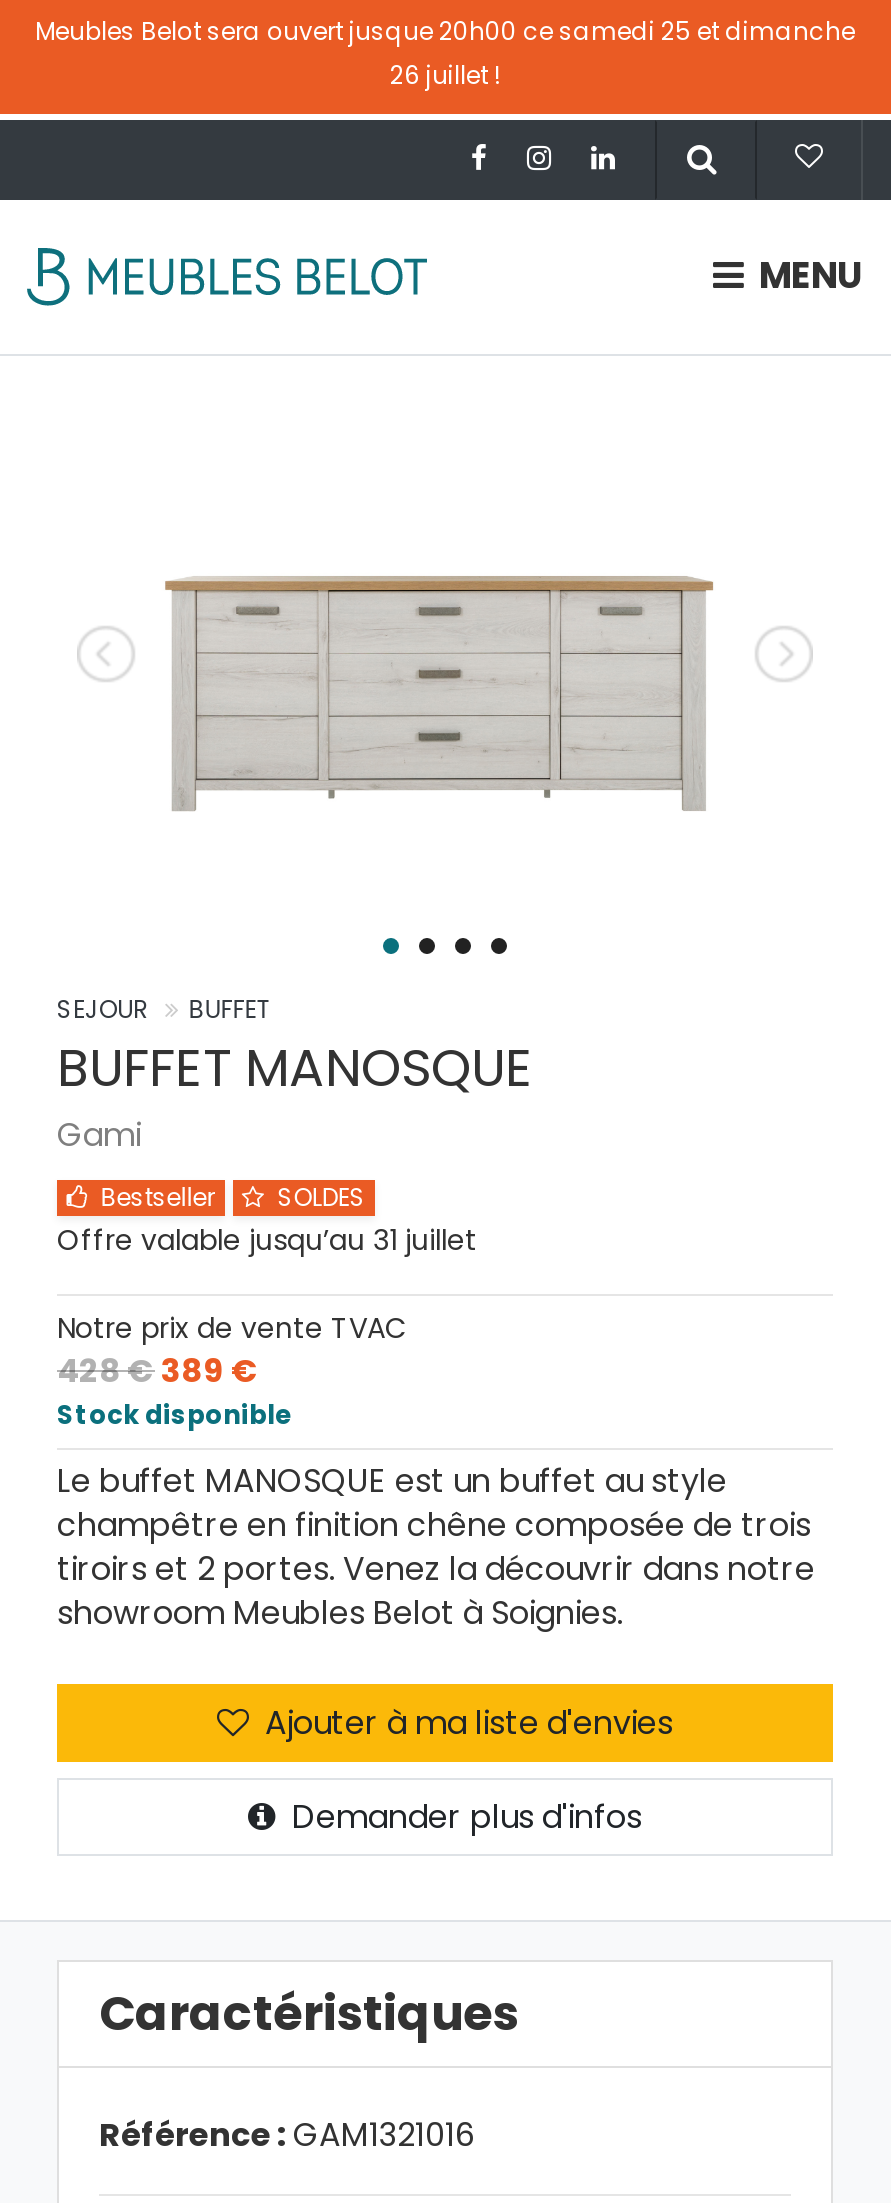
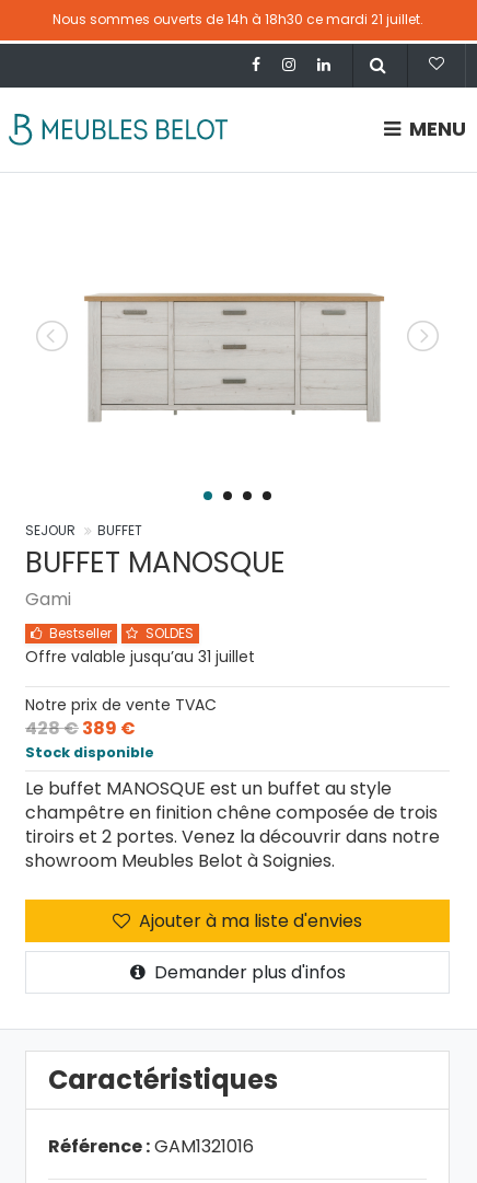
- Meubles Belot sera ouvert jusque 20h00 ce samedi 25 et dimanche
- 26 juillet !
+ Nous sommes ouverts de 14h à 18h30 ce mardi 21 juillet.
